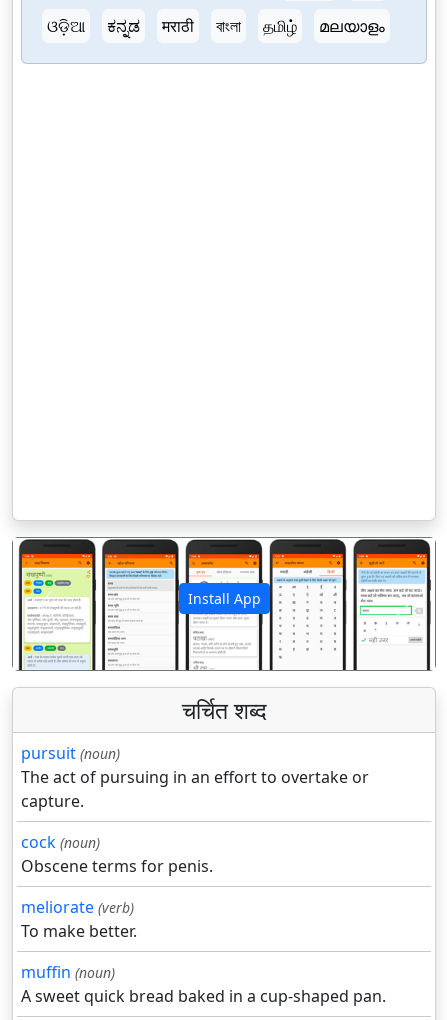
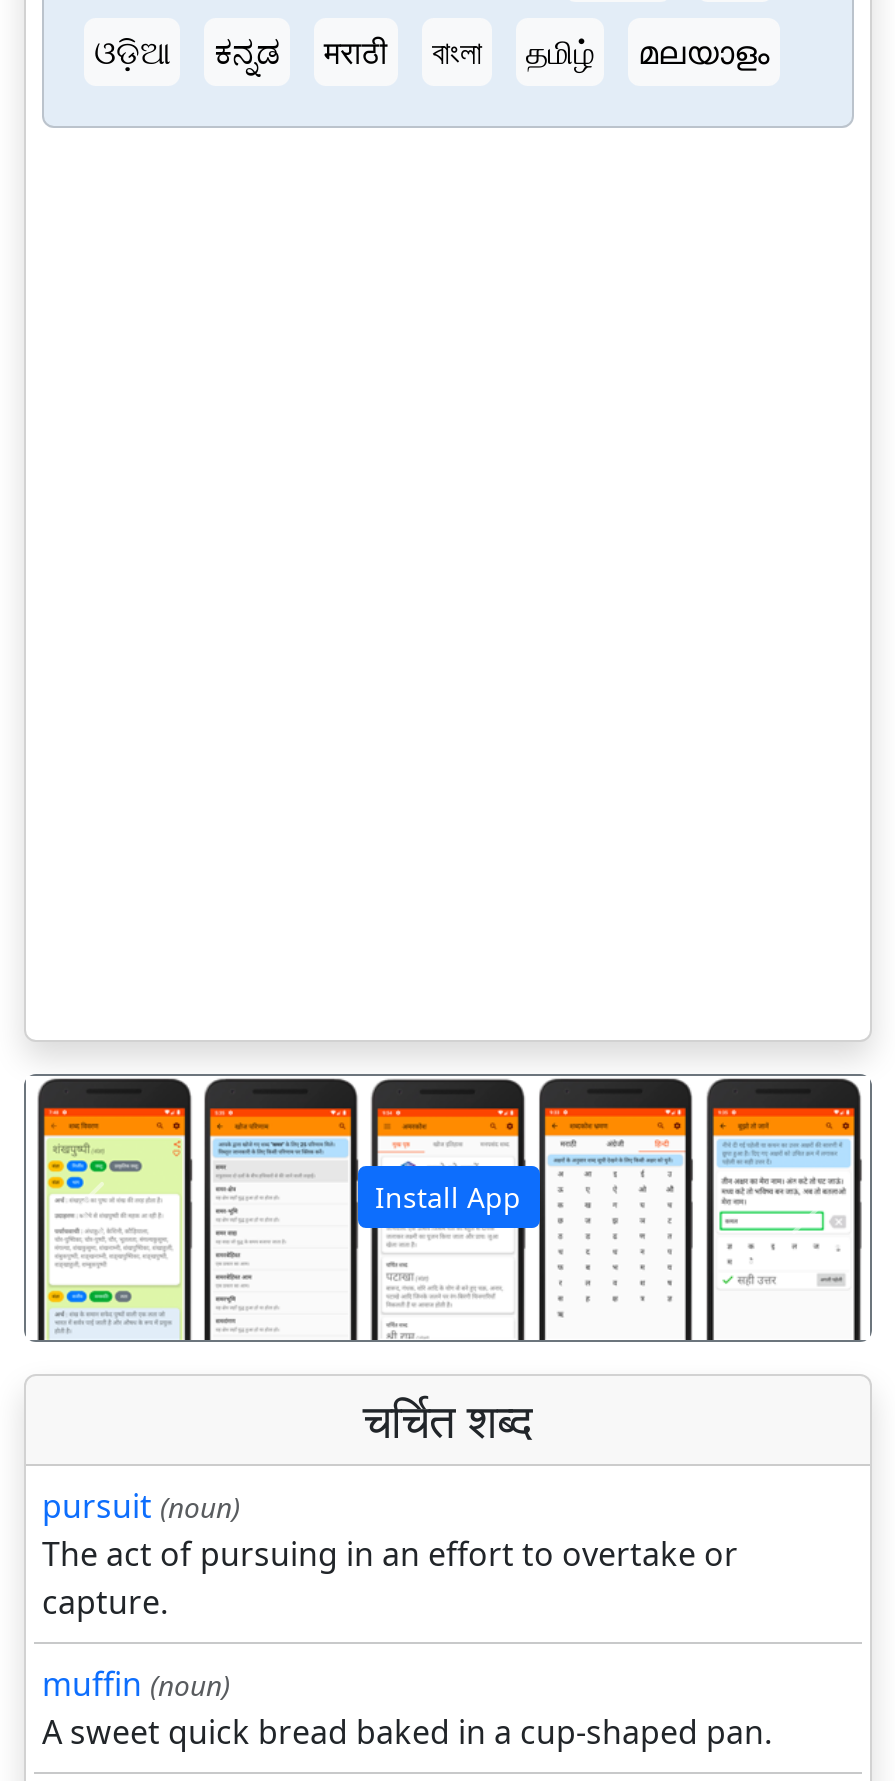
- cock (noun)
- Obscene terms for penis.
- meliorate (verb)
- To make better.
